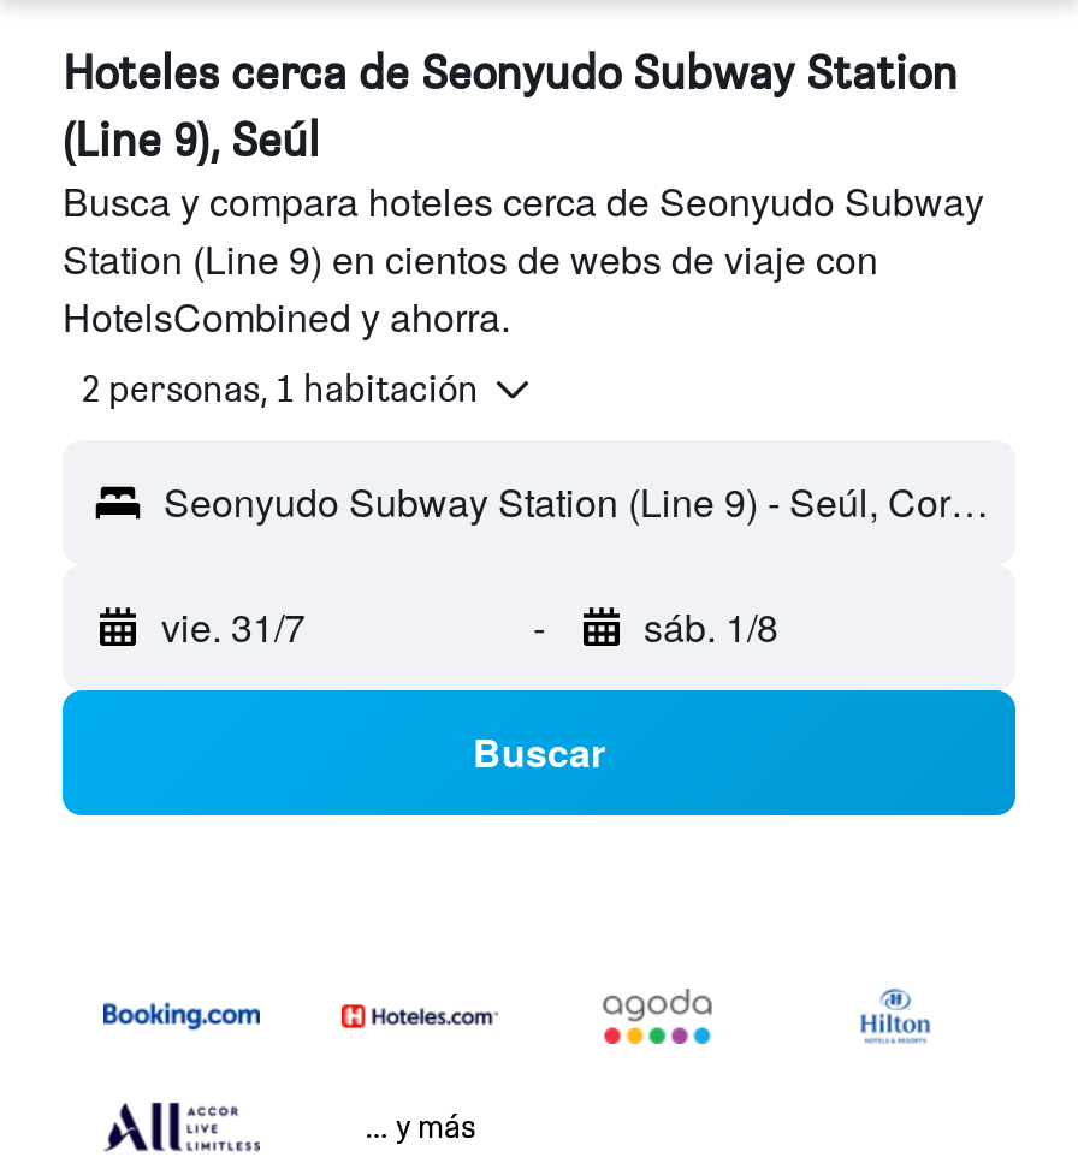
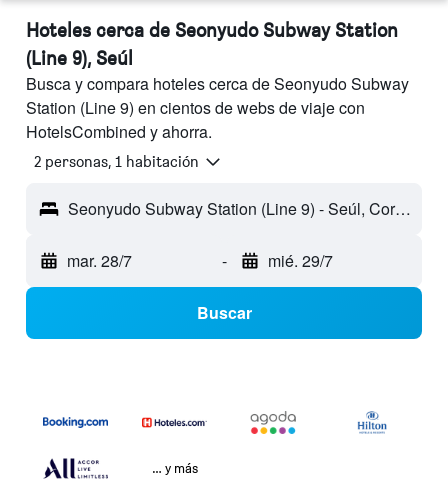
- vie. 31/7
+ mar. 28/7

- sáb. 1/8
+ mié. 29/7
